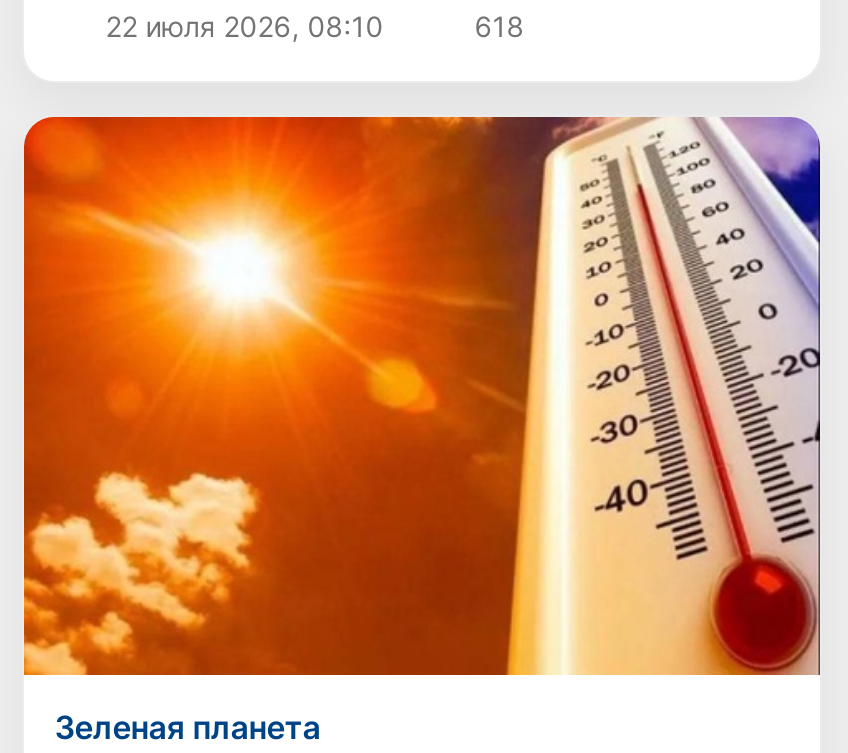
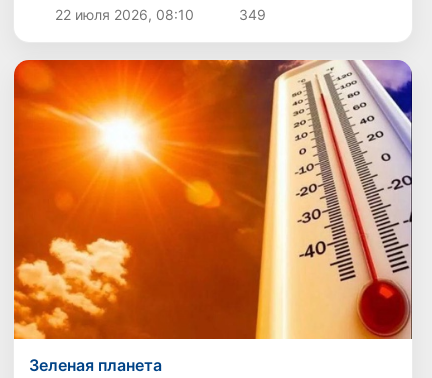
- 618
+ 349
